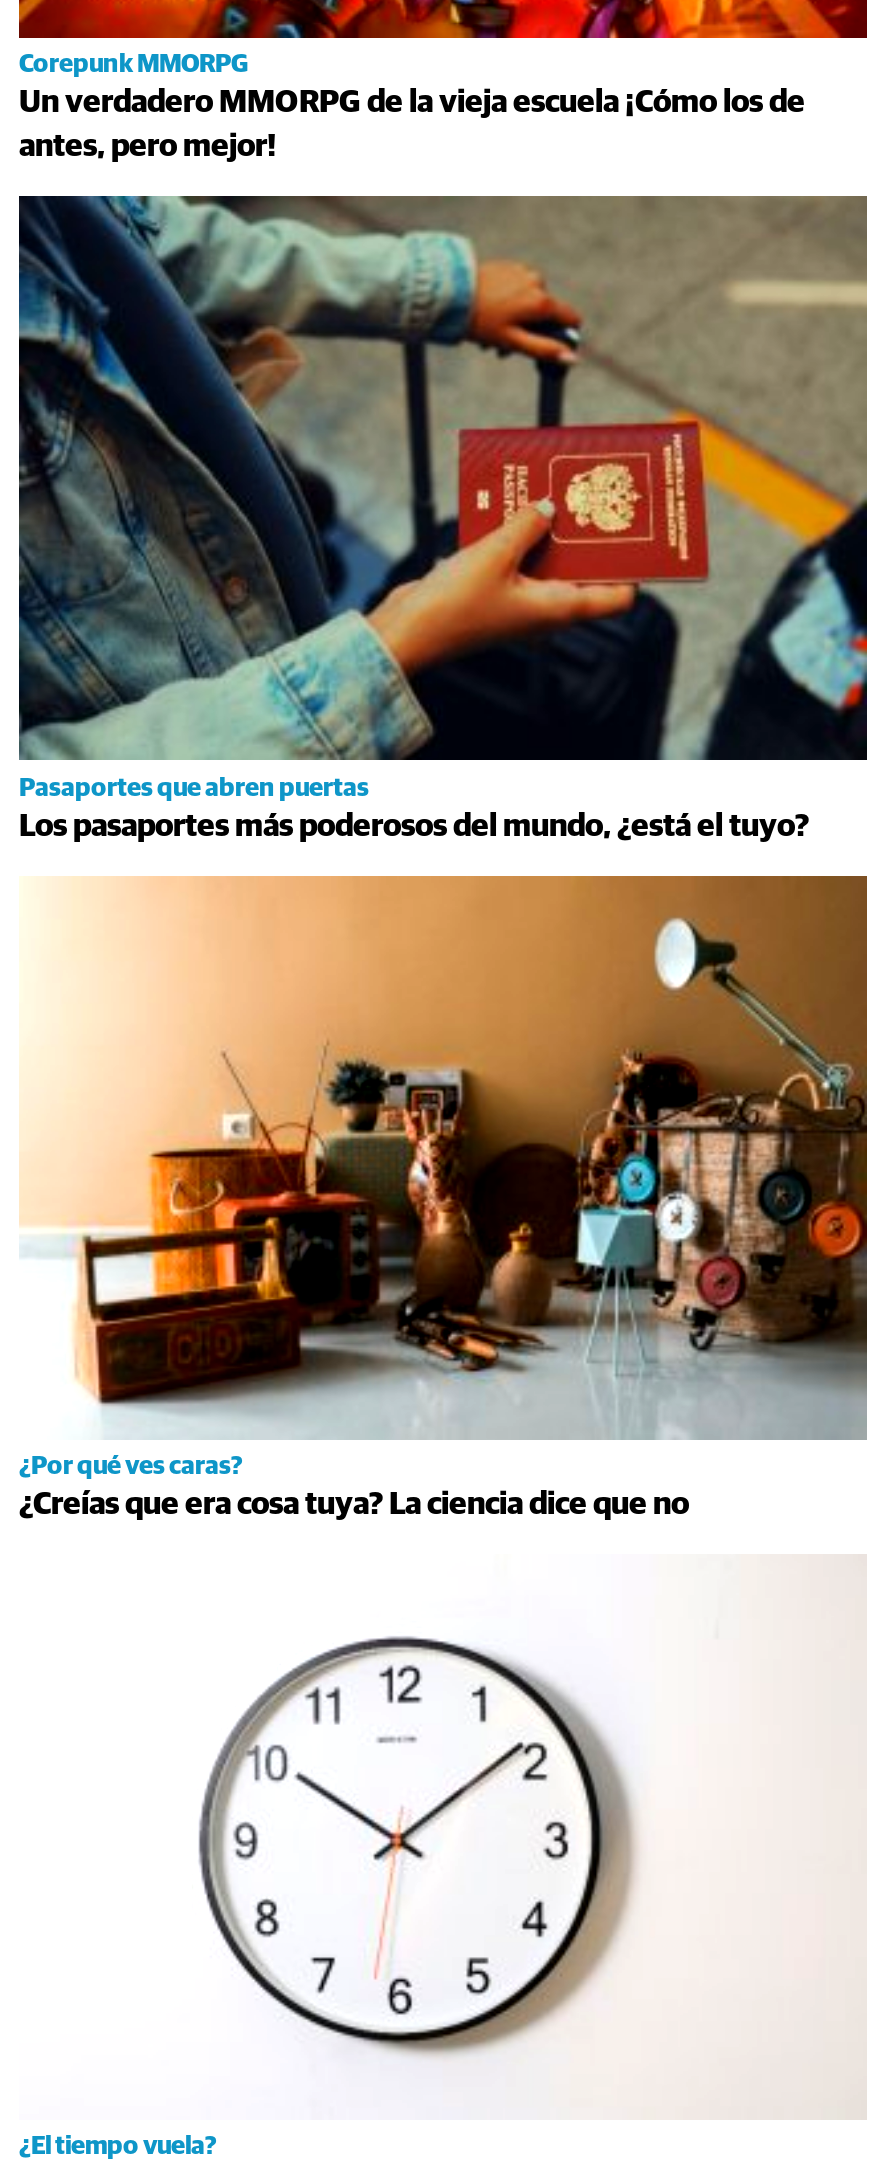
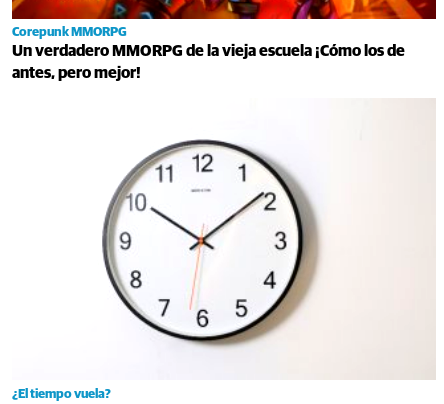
- [image]
- Pasaportes que abren puertas
- Los pasaportes más poderosos del mundo, ¿está el tuyo?

- [image]
- ¿Por qué ves caras?
- ¿Creías que era cosa tuya? La ciencia dice que no
